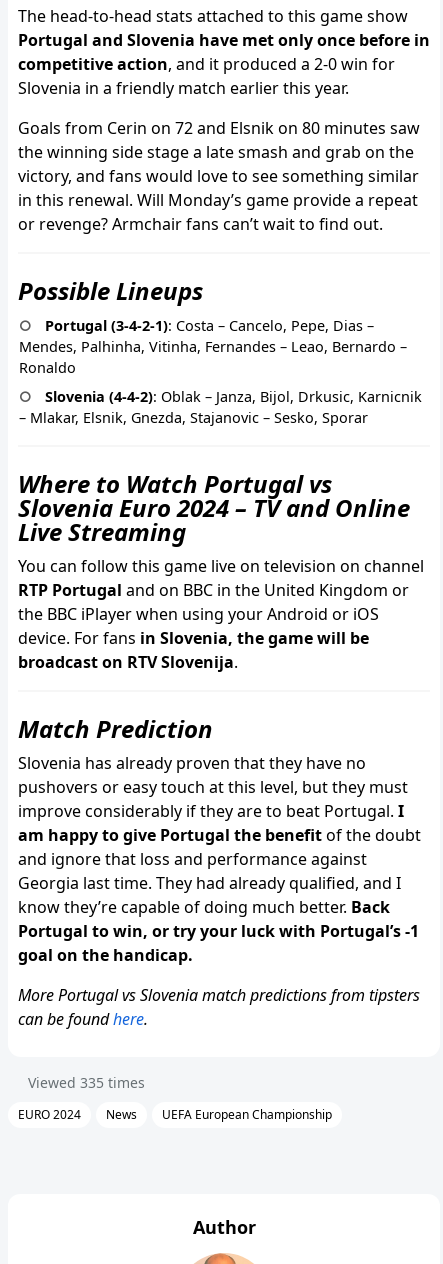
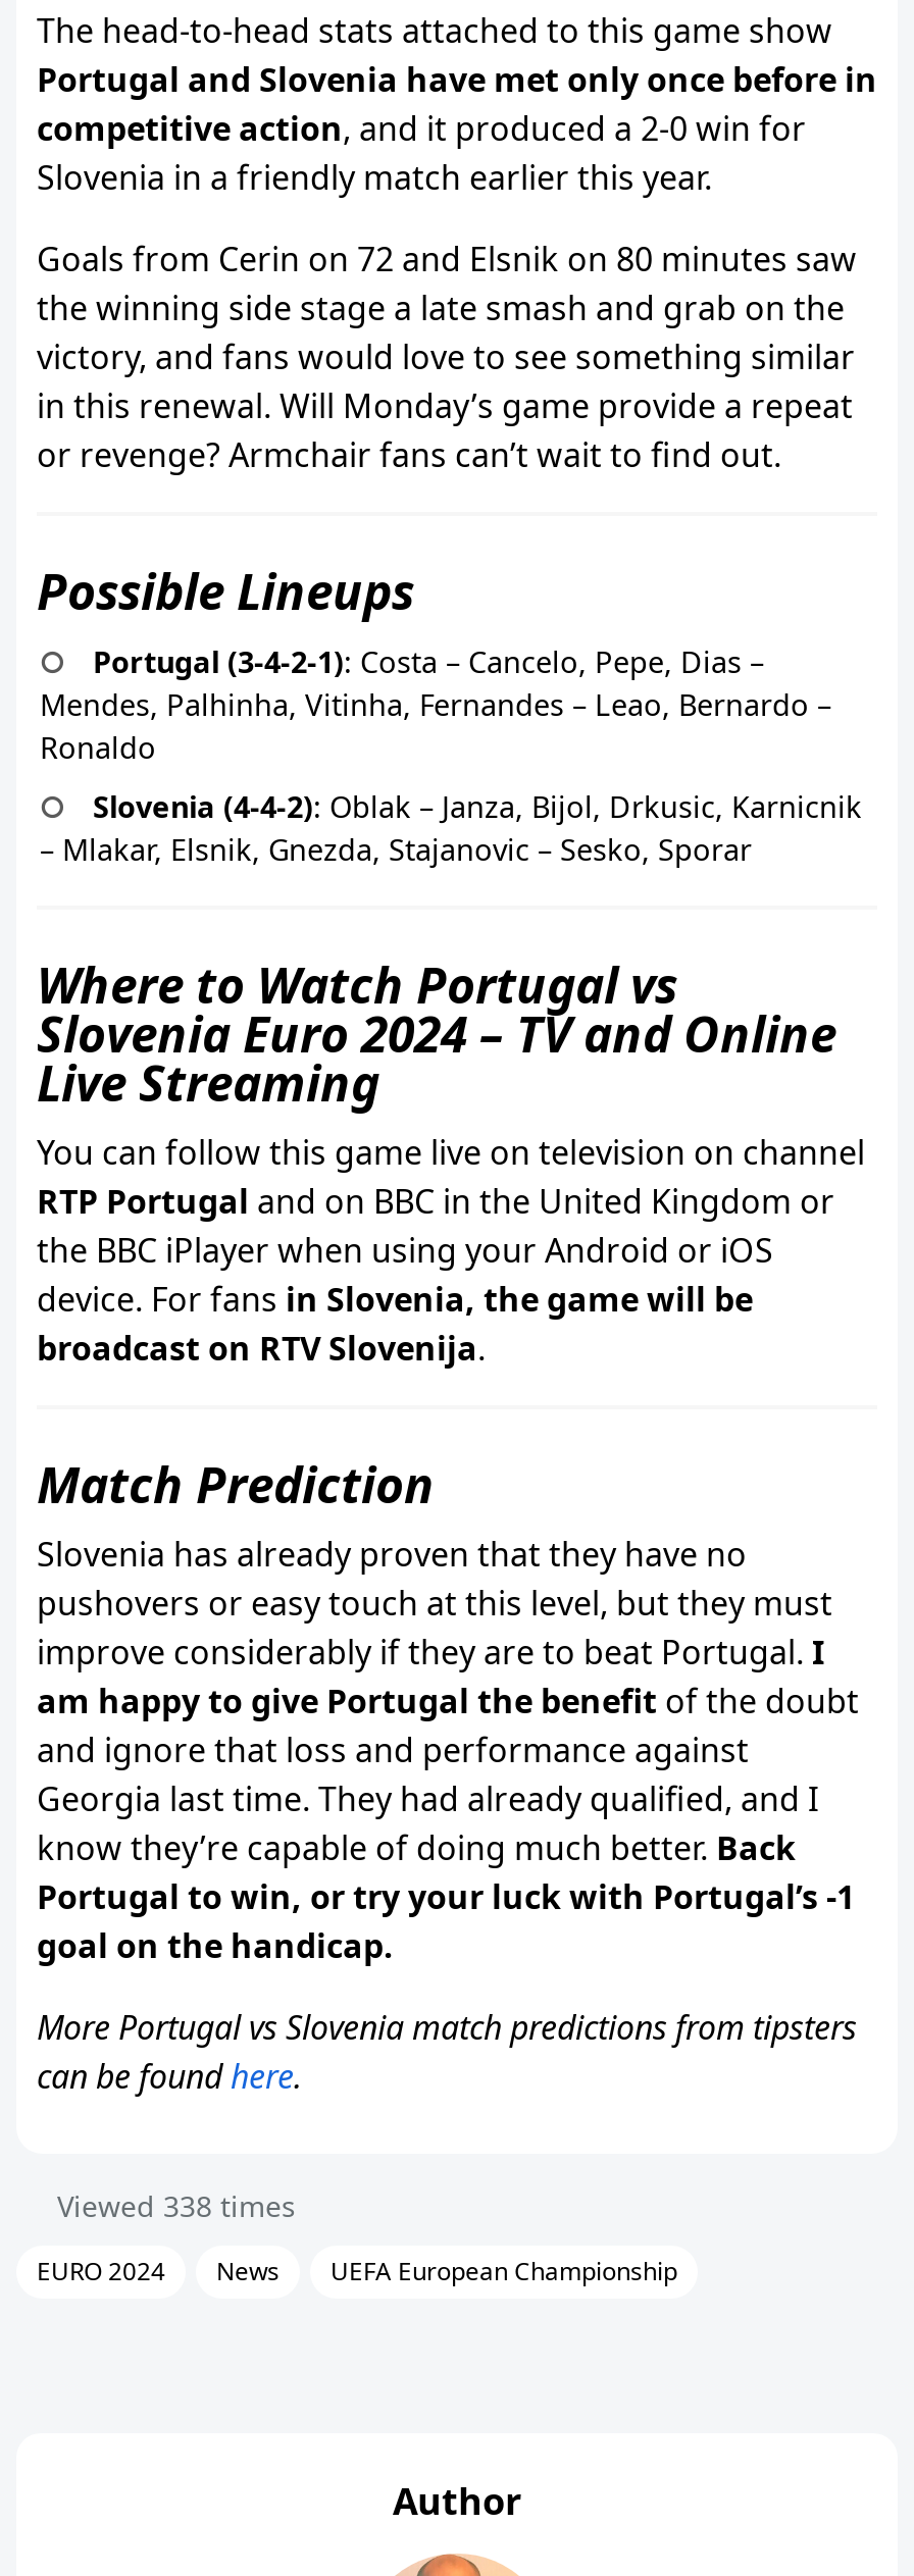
- Viewed 335 times
+ Viewed 338 times
